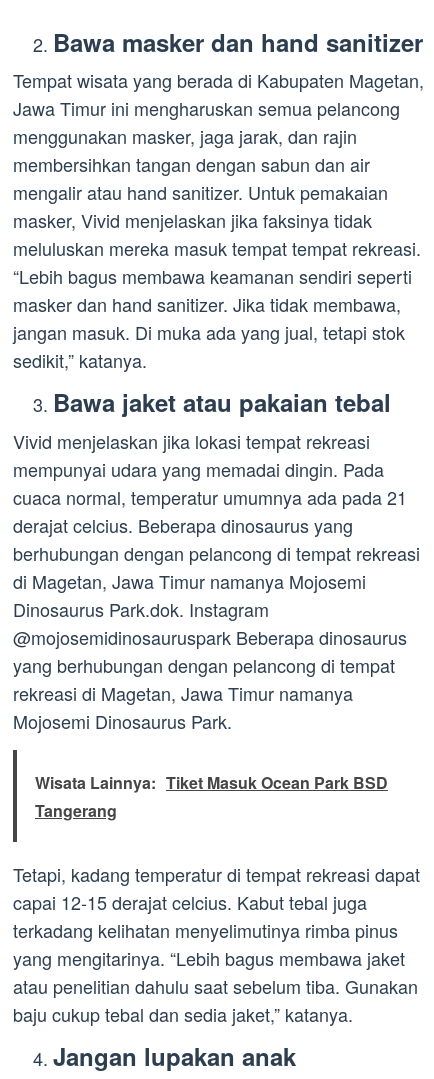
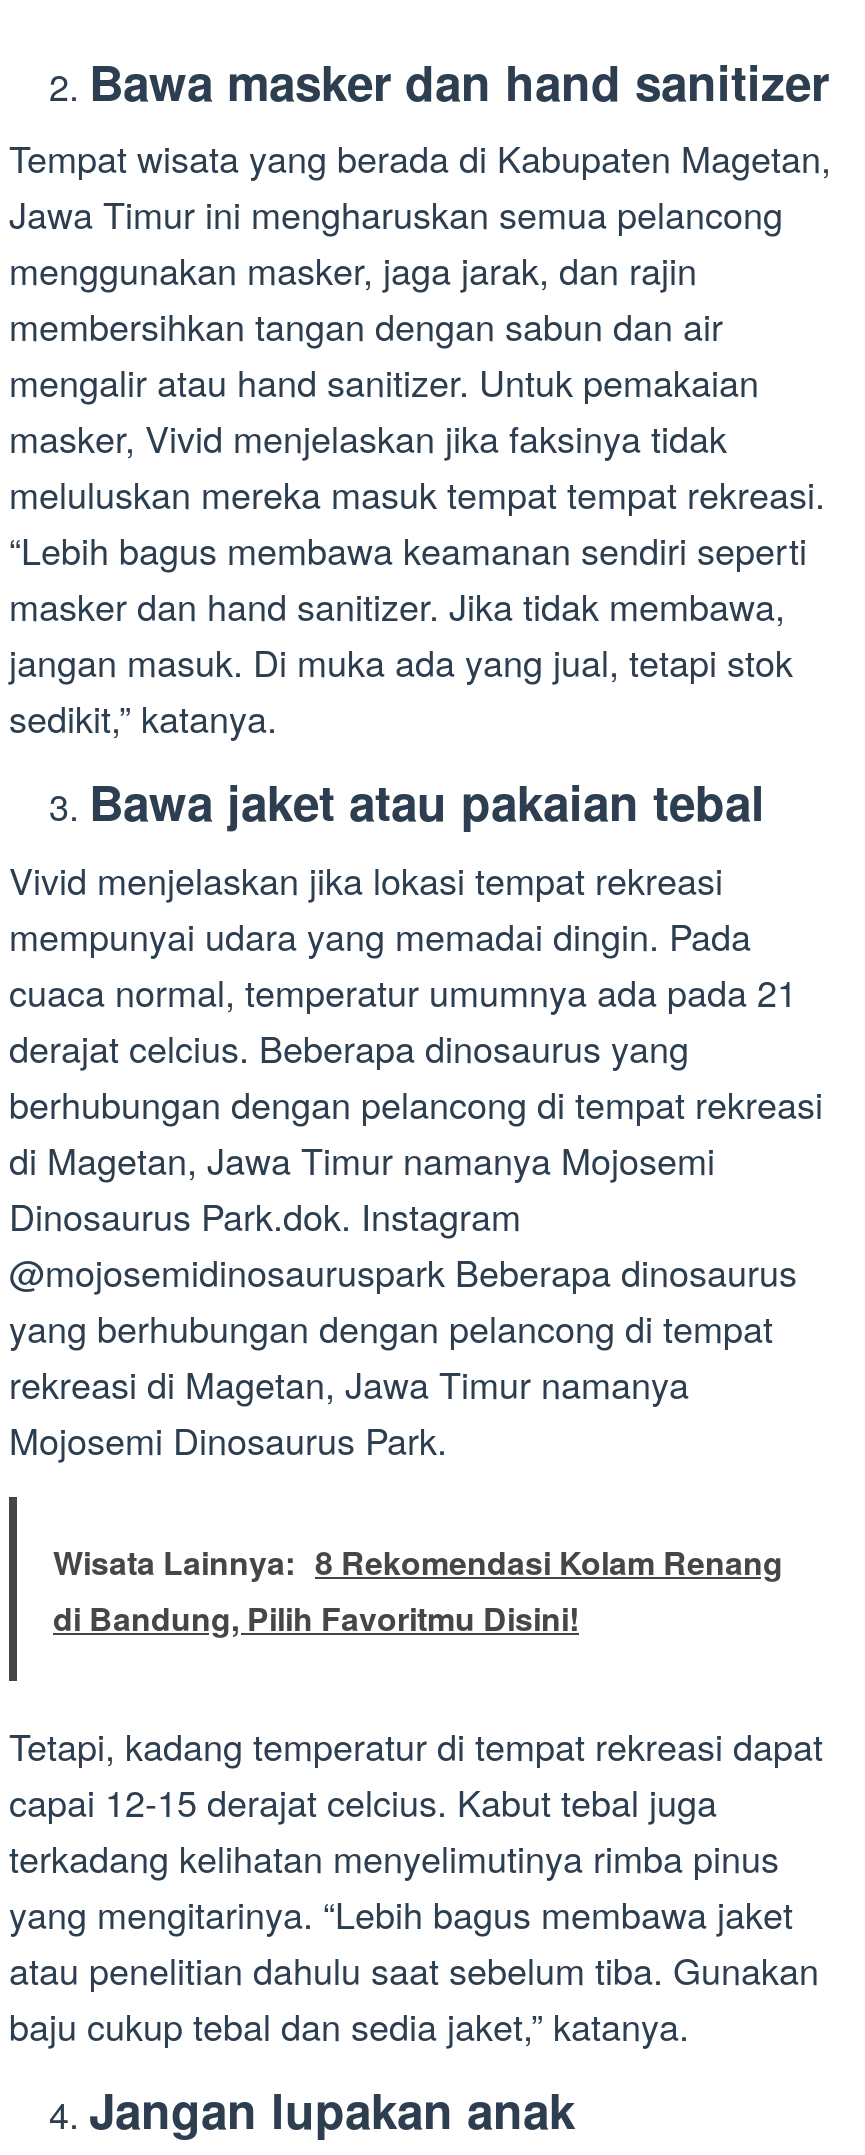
- Wisata Lainnya: Tiket Masuk Ocean Park BSD
- Tangerang
+ Wisata Lainnya: 8 Rekomendasi Kolam Renang
+ di Bandung, Pilih Favoritmu Disini!
